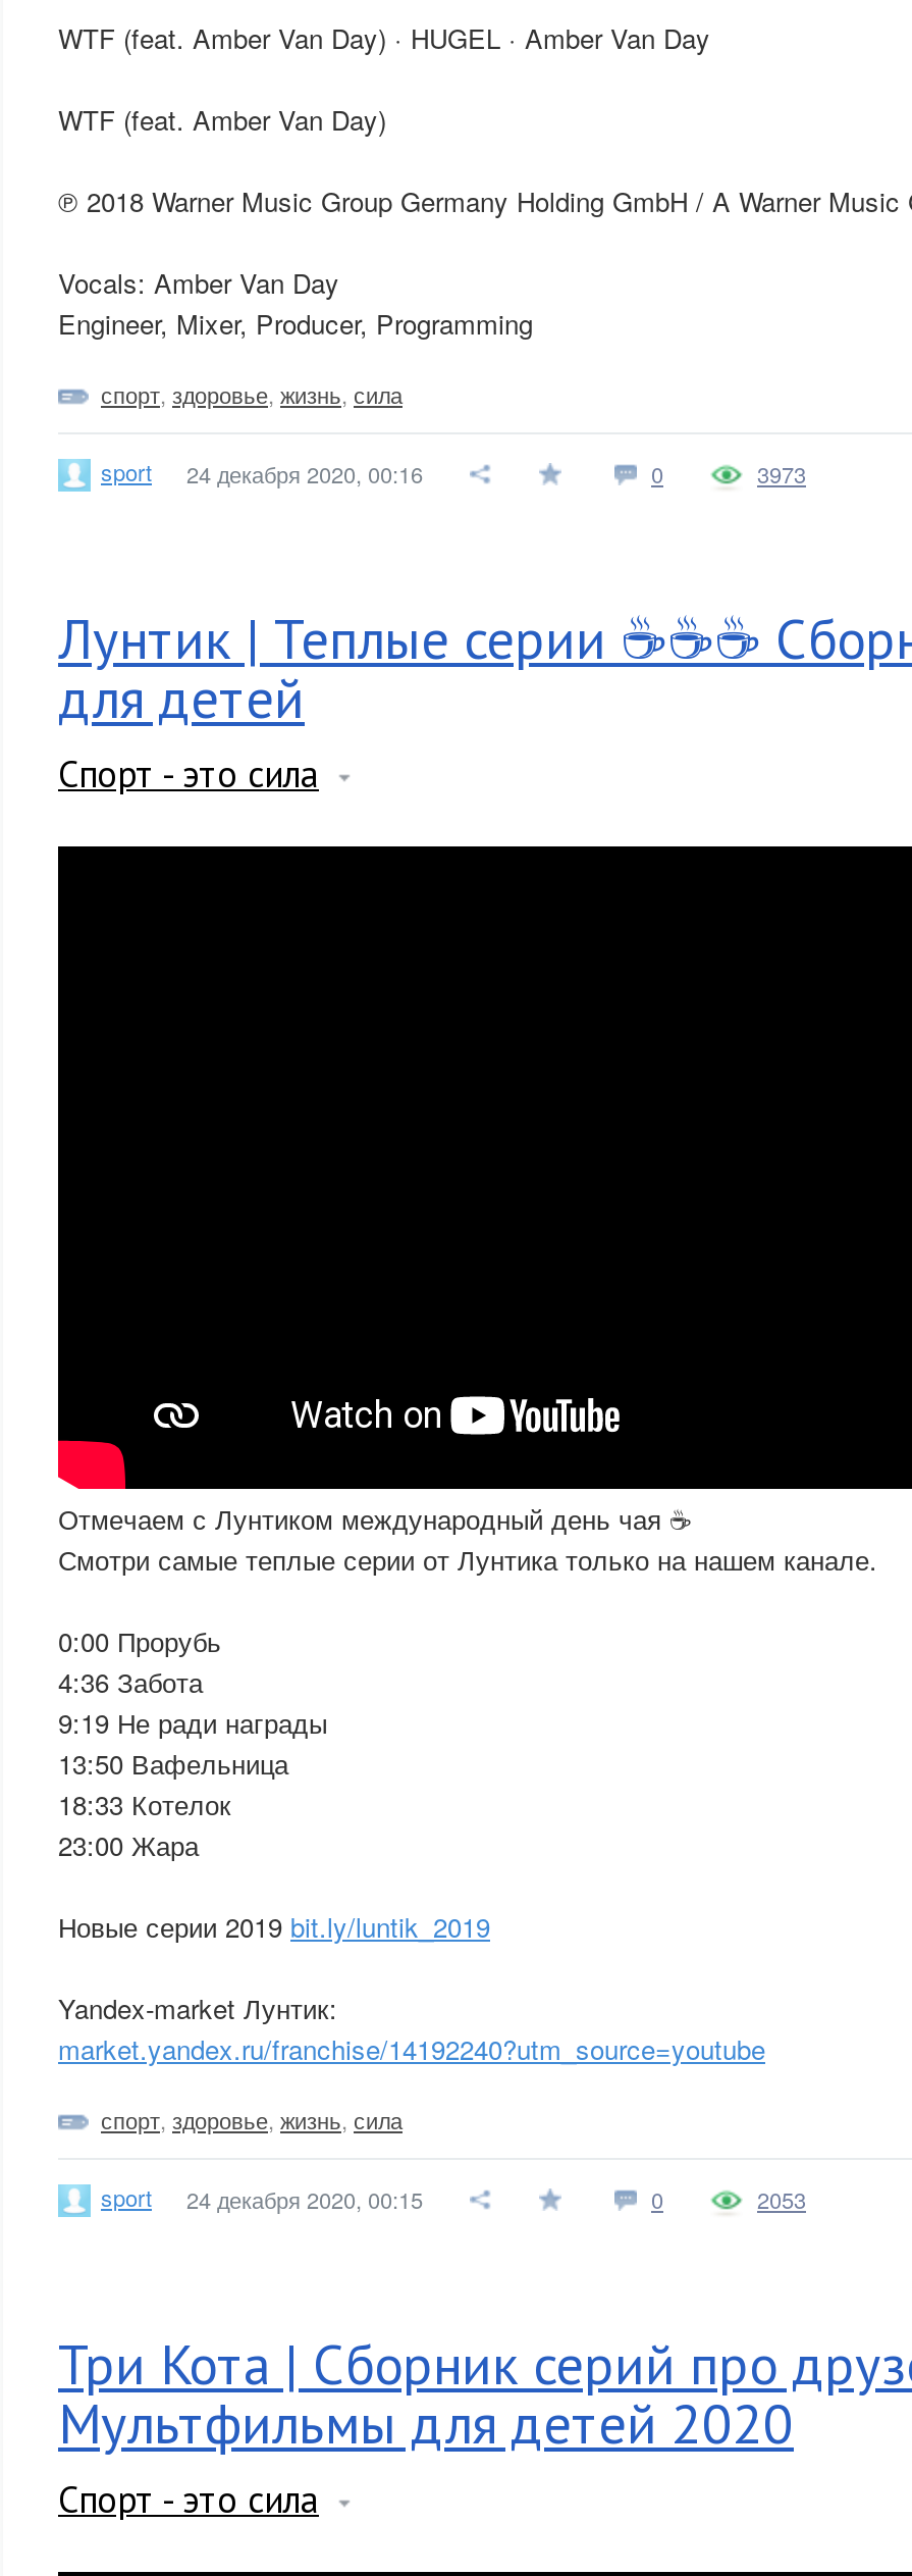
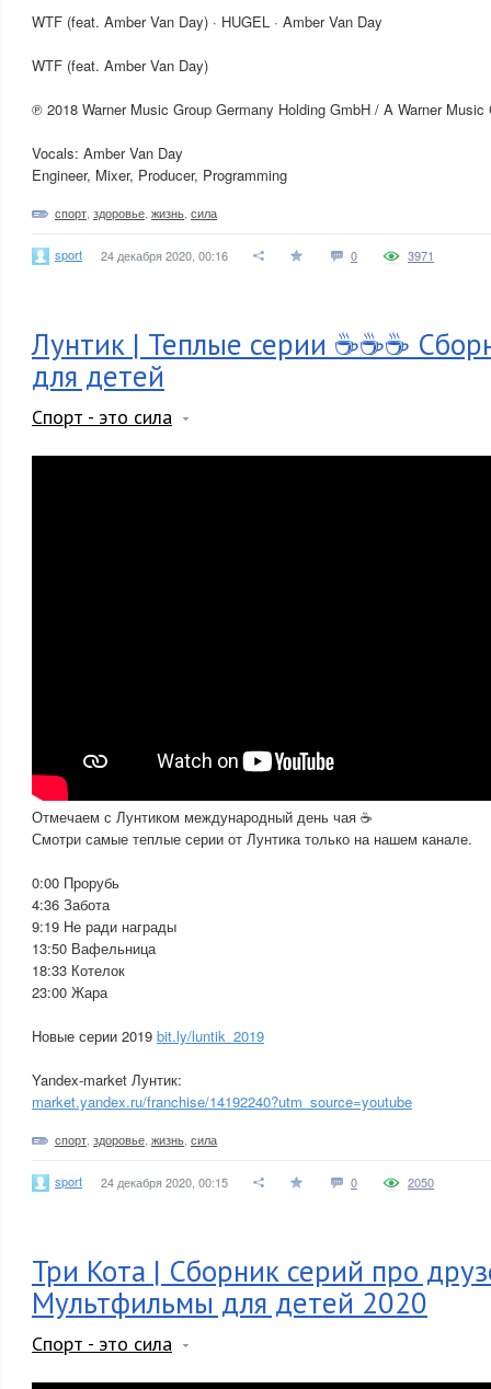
- 3973
+ 3971

- 2053
+ 2050
